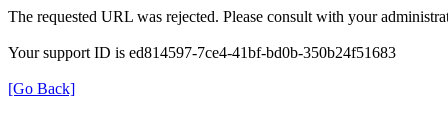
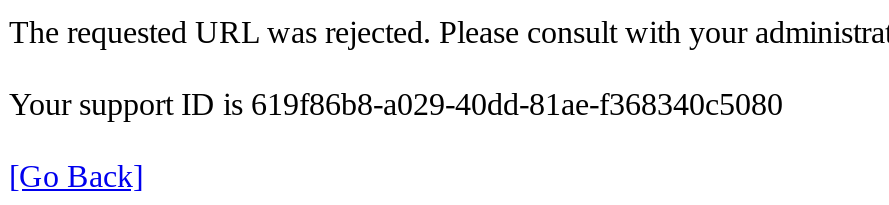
- Your support ID is ed814597-7ce4-41bf-bd0b-350b24f51683
+ Your support ID is 619f86b8-a029-40dd-81ae-f368340c5080
